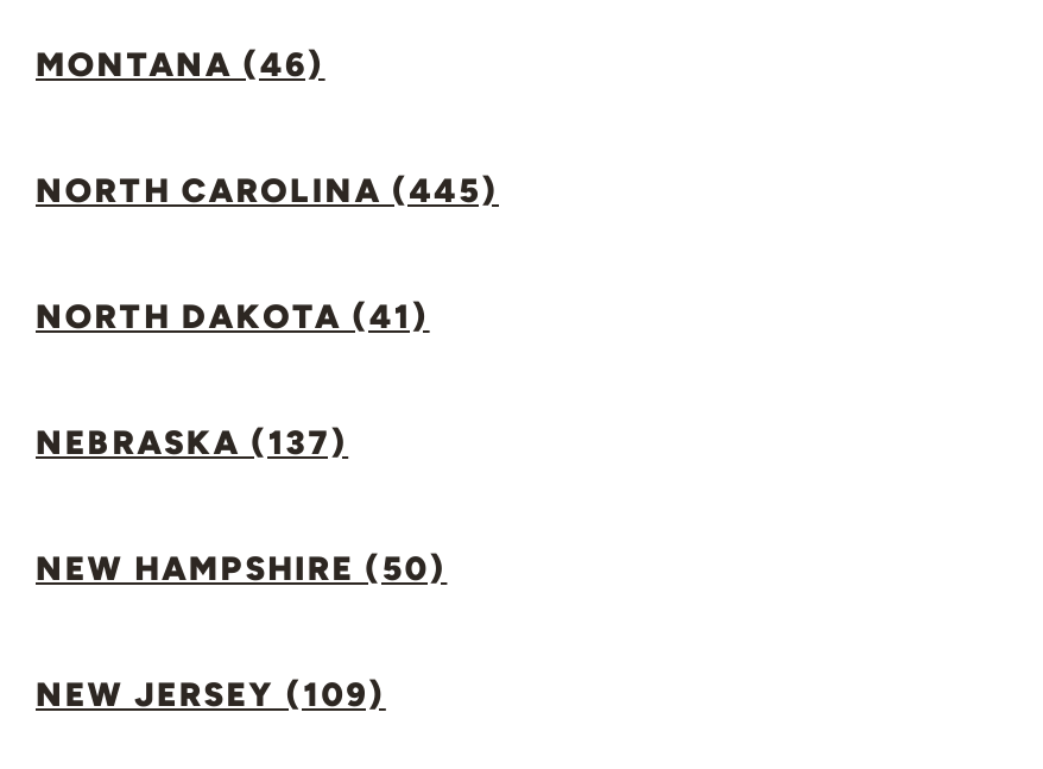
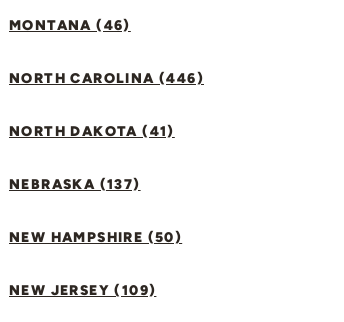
- NORTH CAROLINA (445)
+ NORTH CAROLINA (446)
